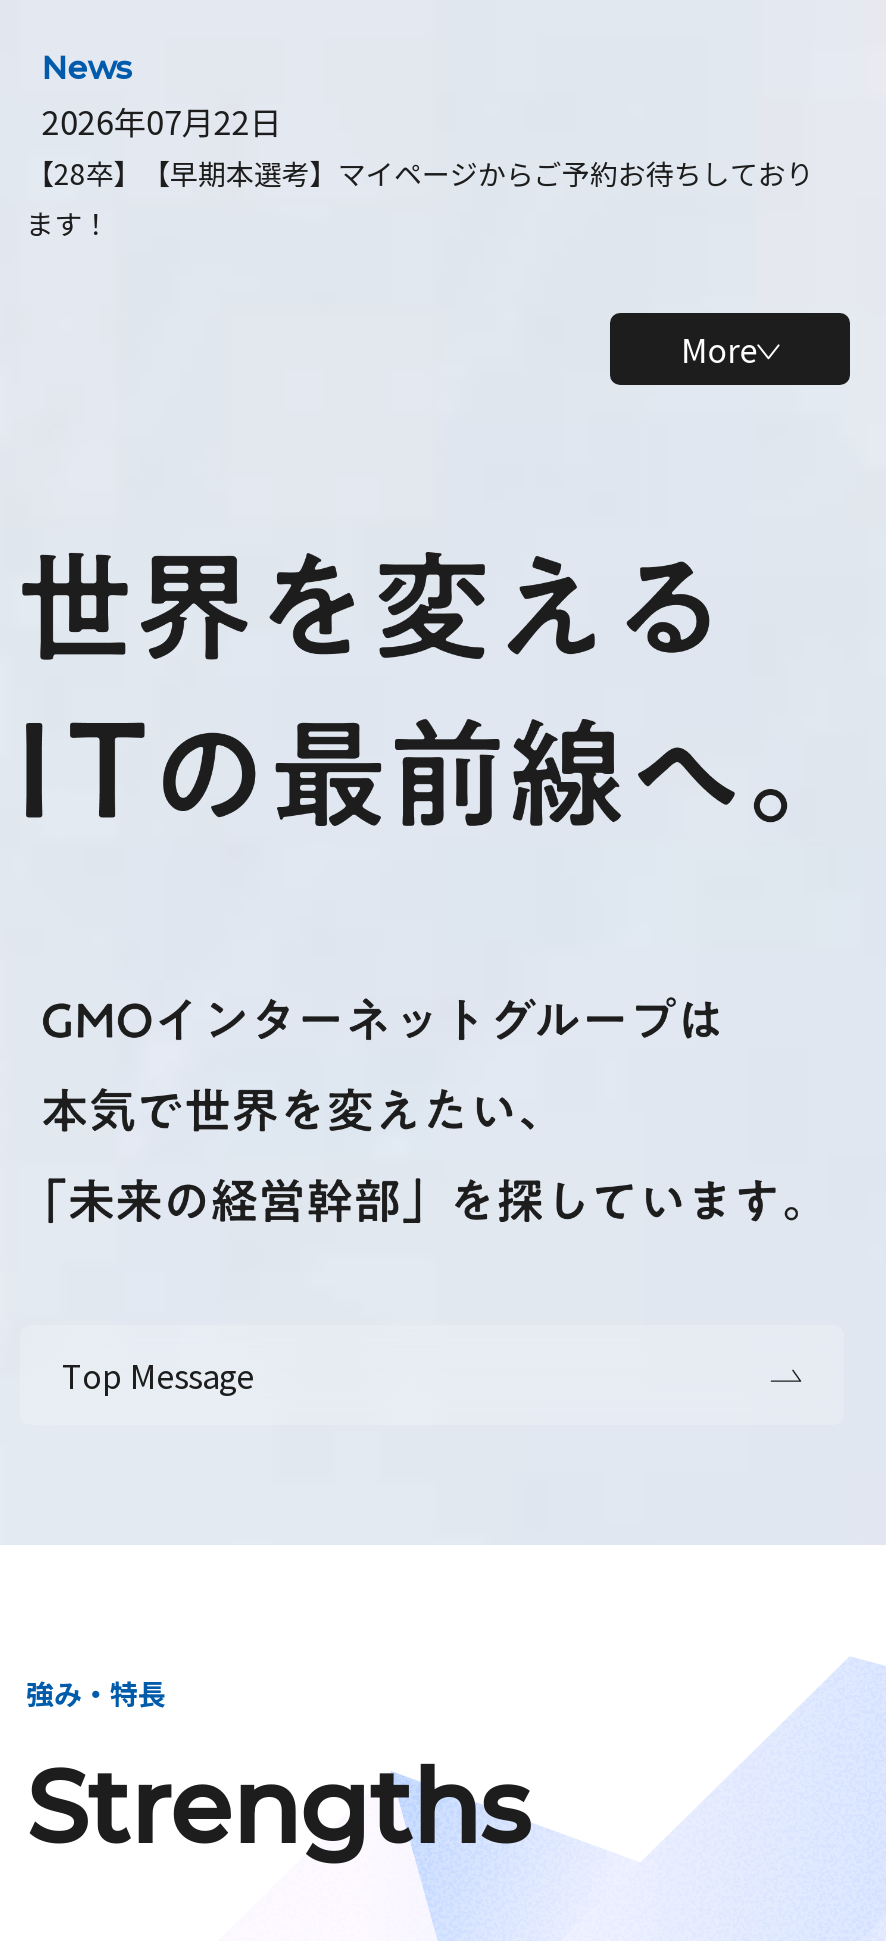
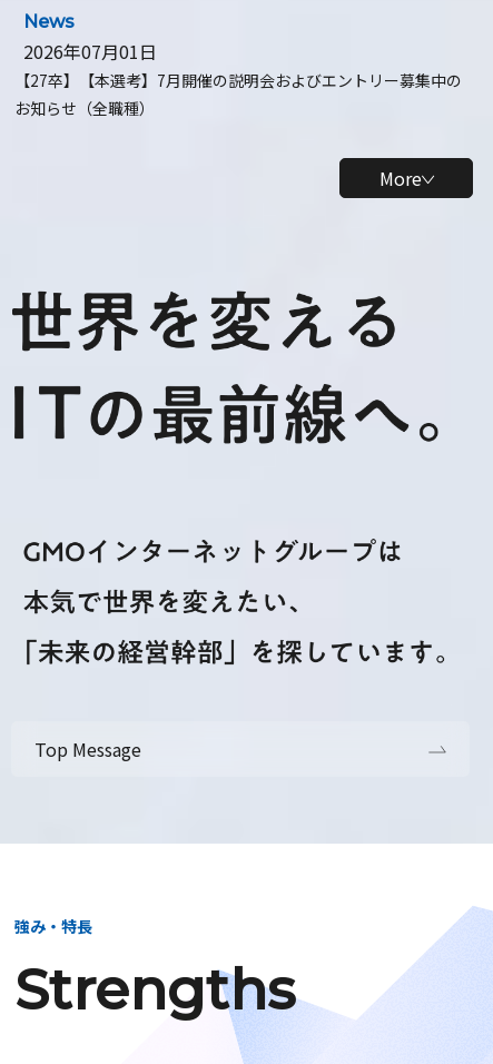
- 2026年07月22日
- 【28卒】【早期本選考】マイページからご予約お待ちしており
- ます！
+ 2026年07月01日
+ 【27卒】【本選考】7月開催の説明会およびエントリー募集中の
+ お知らせ（全職種）
